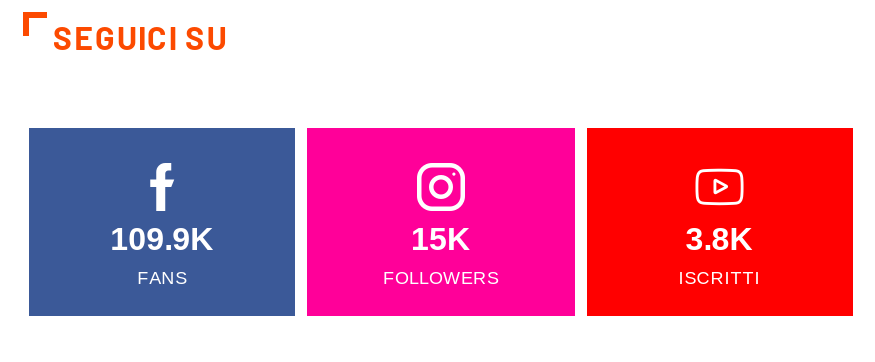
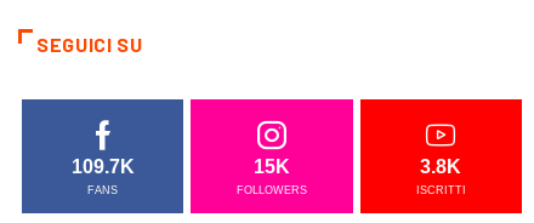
- 109.9K
+ 109.7K
